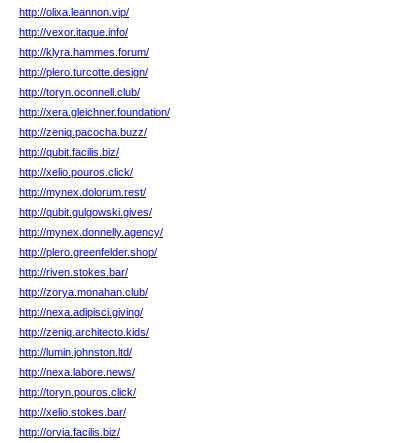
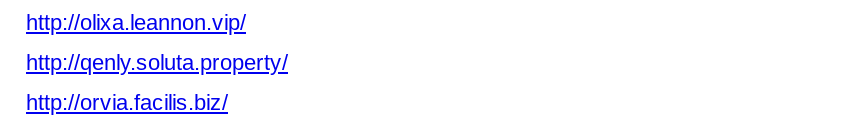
- http://vexor.itaque.info/
- http://klyra.hammes.forum/
- http://plero.turcotte.design/
- http://toryn.oconnell.club/
- http://xera.gleichner.foundation/
- http://zeniq.pacocha.buzz/
- http://qubit.facilis.biz/
- http://xelio.pouros.click/
- http://mynex.dolorum.rest/
- http://qubit.gulgowski.gives/
- http://mynex.donnelly.agency/
- http://plero.greenfelder.shop/
- http://riven.stokes.bar/
- http://zorya.monahan.club/
- http://nexa.adipisci.giving/
- http://zeniq.architecto.kids/
- http://lumin.johnston.ltd/
- http://nexa.labore.news/
- http://toryn.pouros.click/
- http://xelio.stokes.bar/
+ http://qenly.soluta.property/
